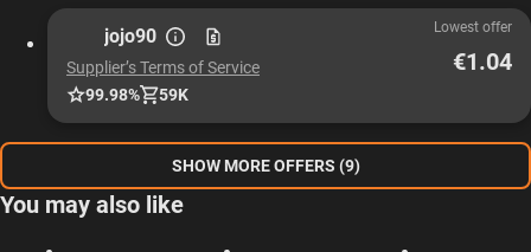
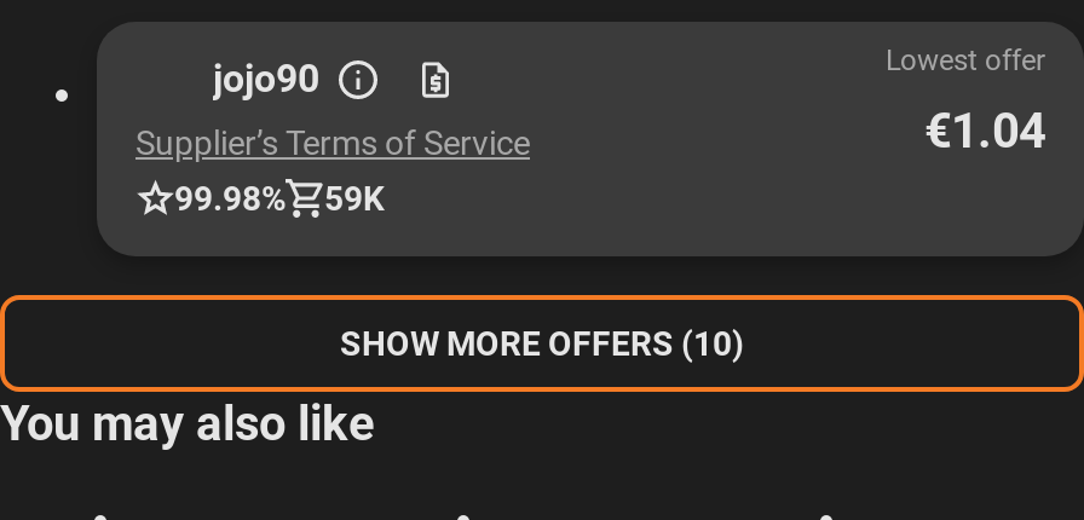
- SHOW MORE OFFERS (9)
+ SHOW MORE OFFERS (10)
